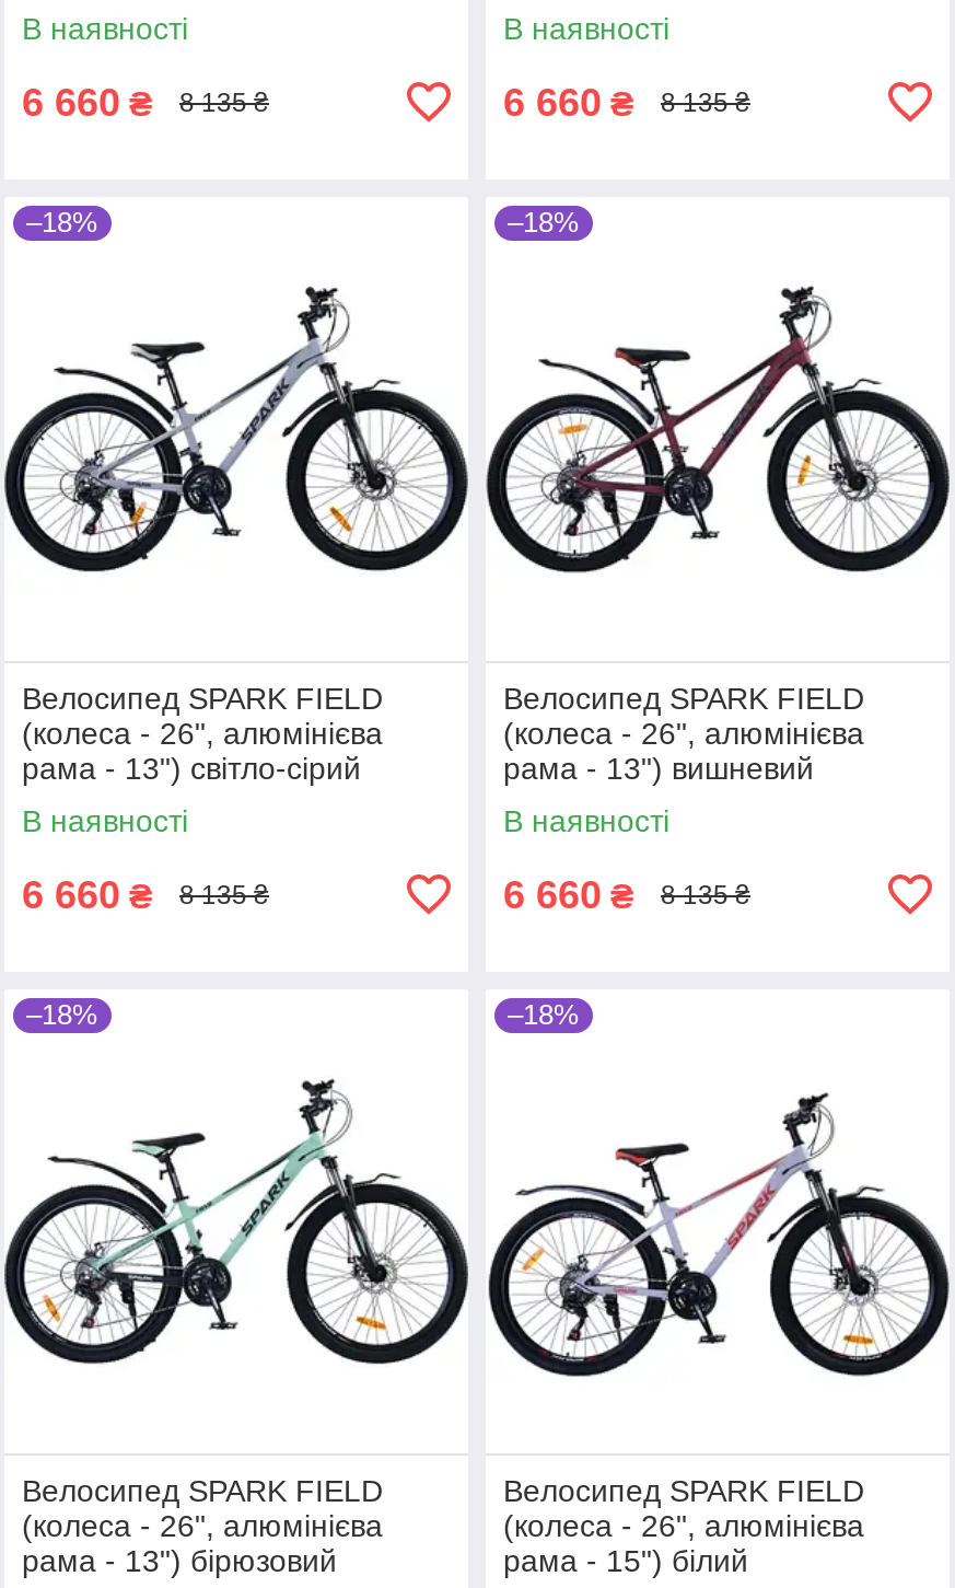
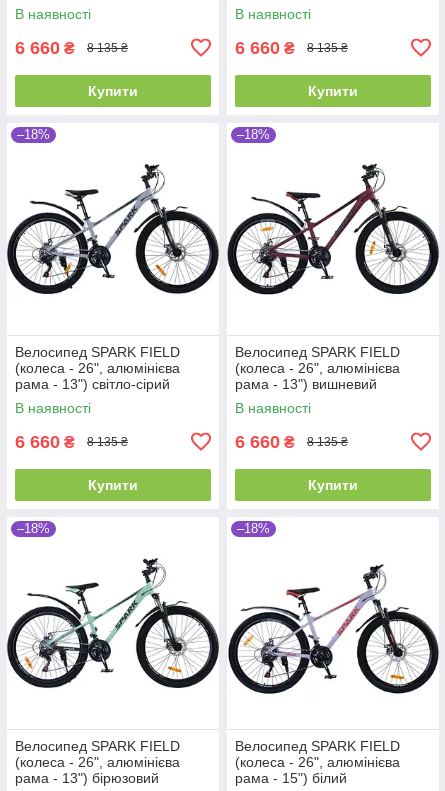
+ Купити

+ Купити

+ Купити

+ Купити
